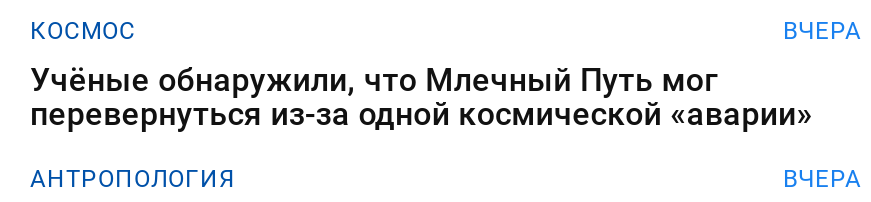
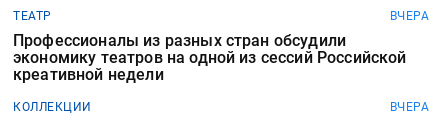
- КОСМОС
+ ТЕАТР

- Учёные обнаружили, что Млечный Путь мог
- перевернуться из-за одной космической «аварии»
+ Профессионалы из разных стран обсудили
+ экономику театров на одной из сессий Российской
+ креативной недели

- АНТРОПОЛОГИЯ
+ КОЛЛЕКЦИИ
